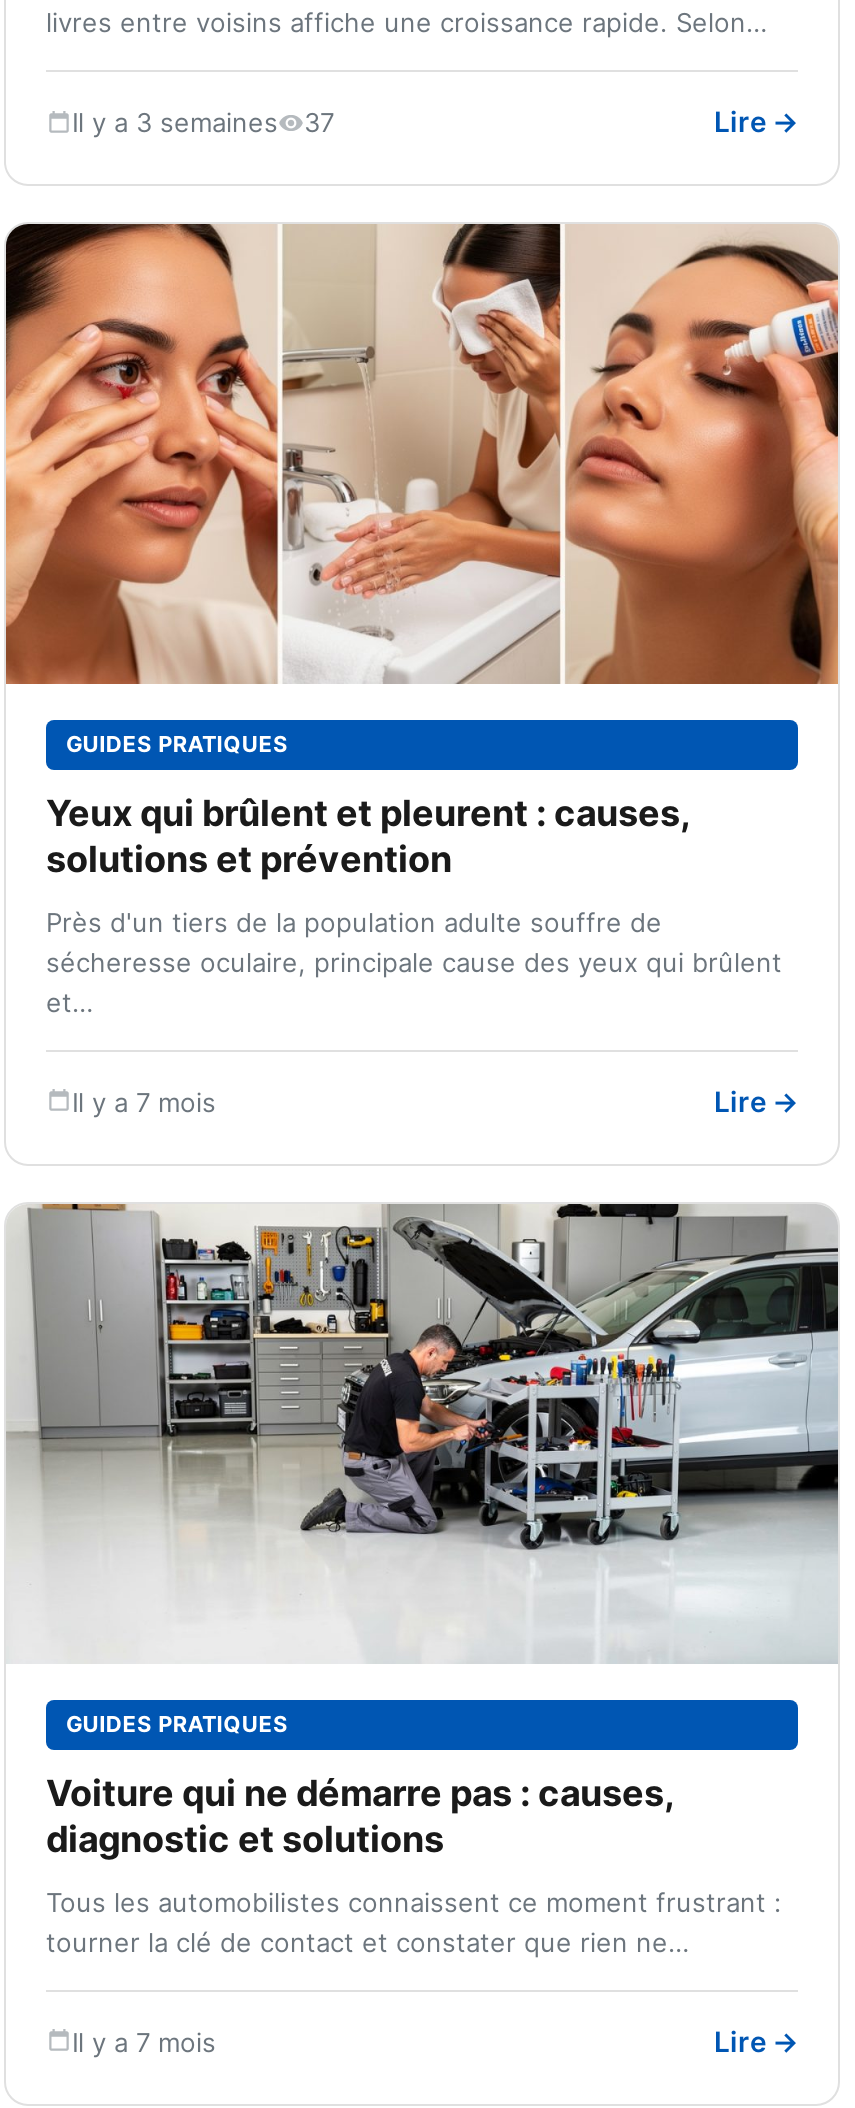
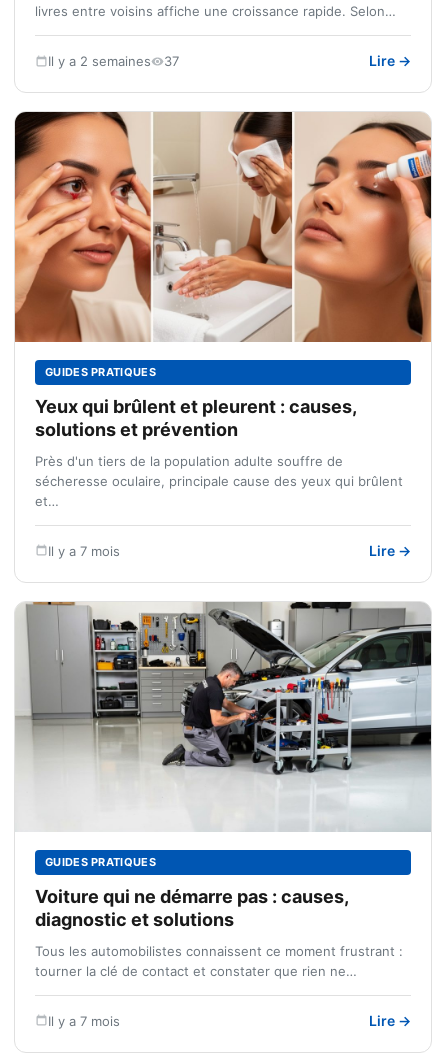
- Il y a 3 semaines
+ Il y a 2 semaines
